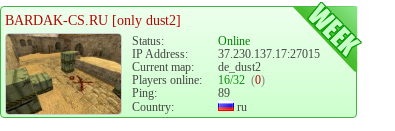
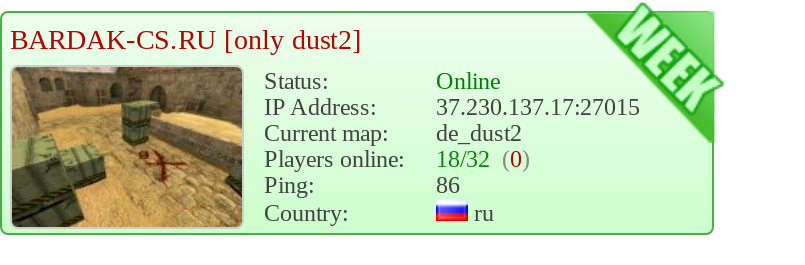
- Players online: 16/32 (0)
+ Players online: 18/32 (0)

- 89
+ 86
